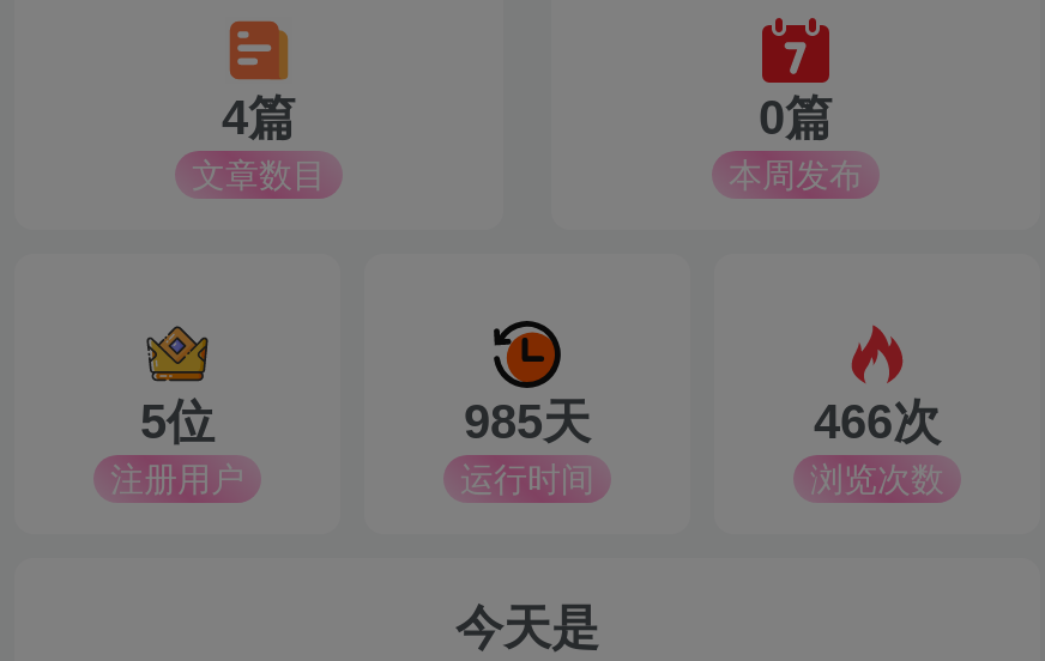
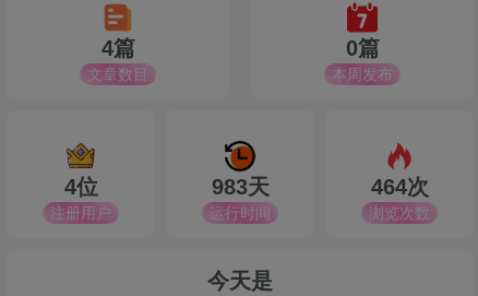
- 5位
+ 4位

- 985天
+ 983天

- 466次
+ 464次
